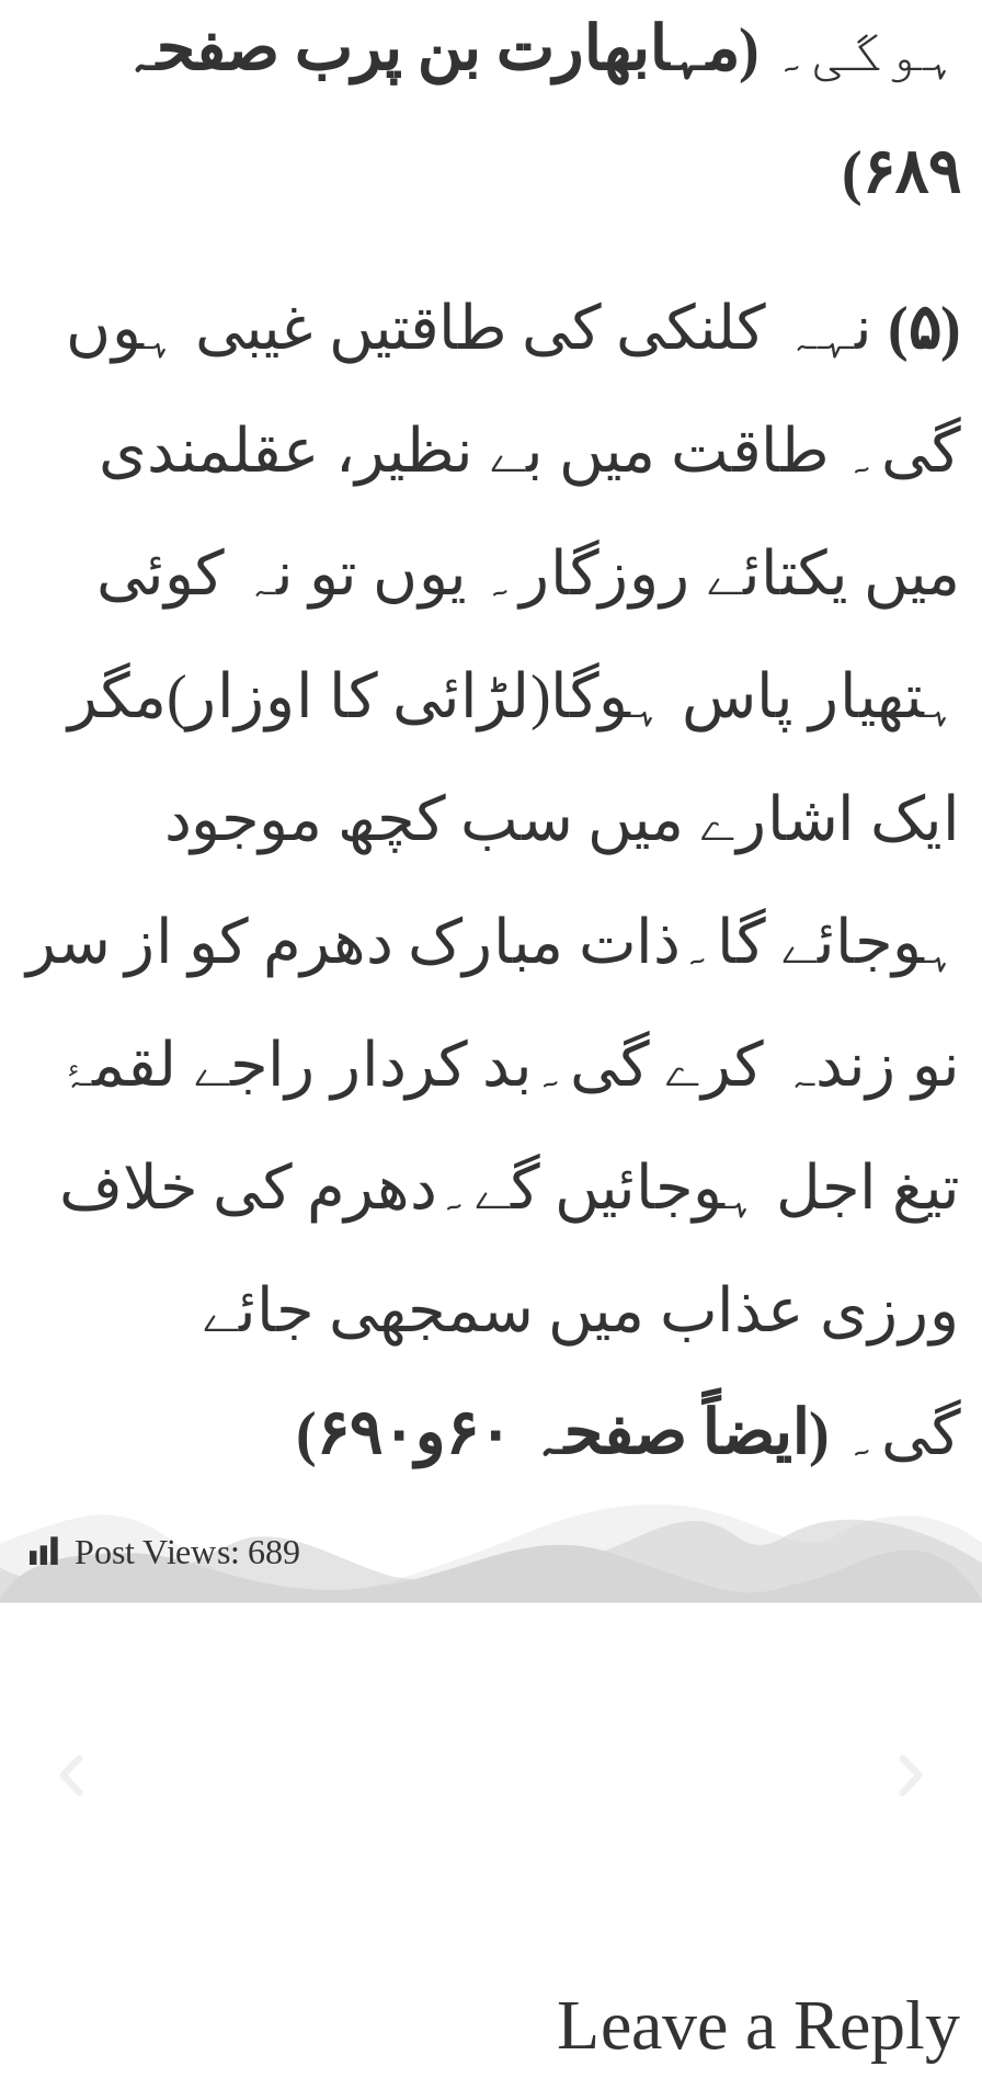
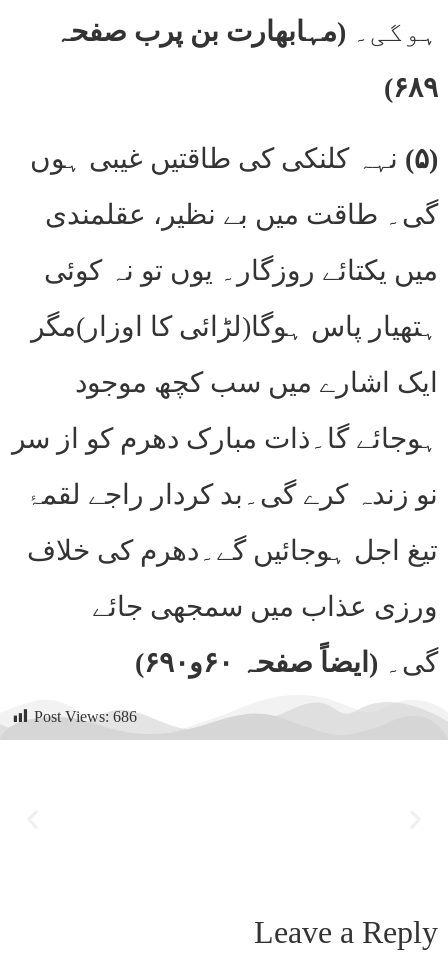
- Post Views: 689
+ Post Views: 686
